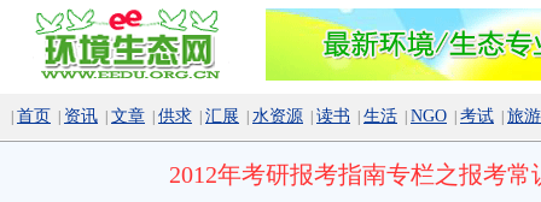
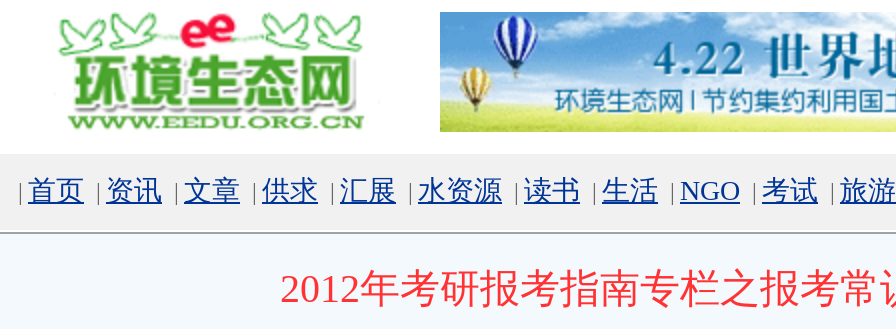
- [image]
+ [image]
